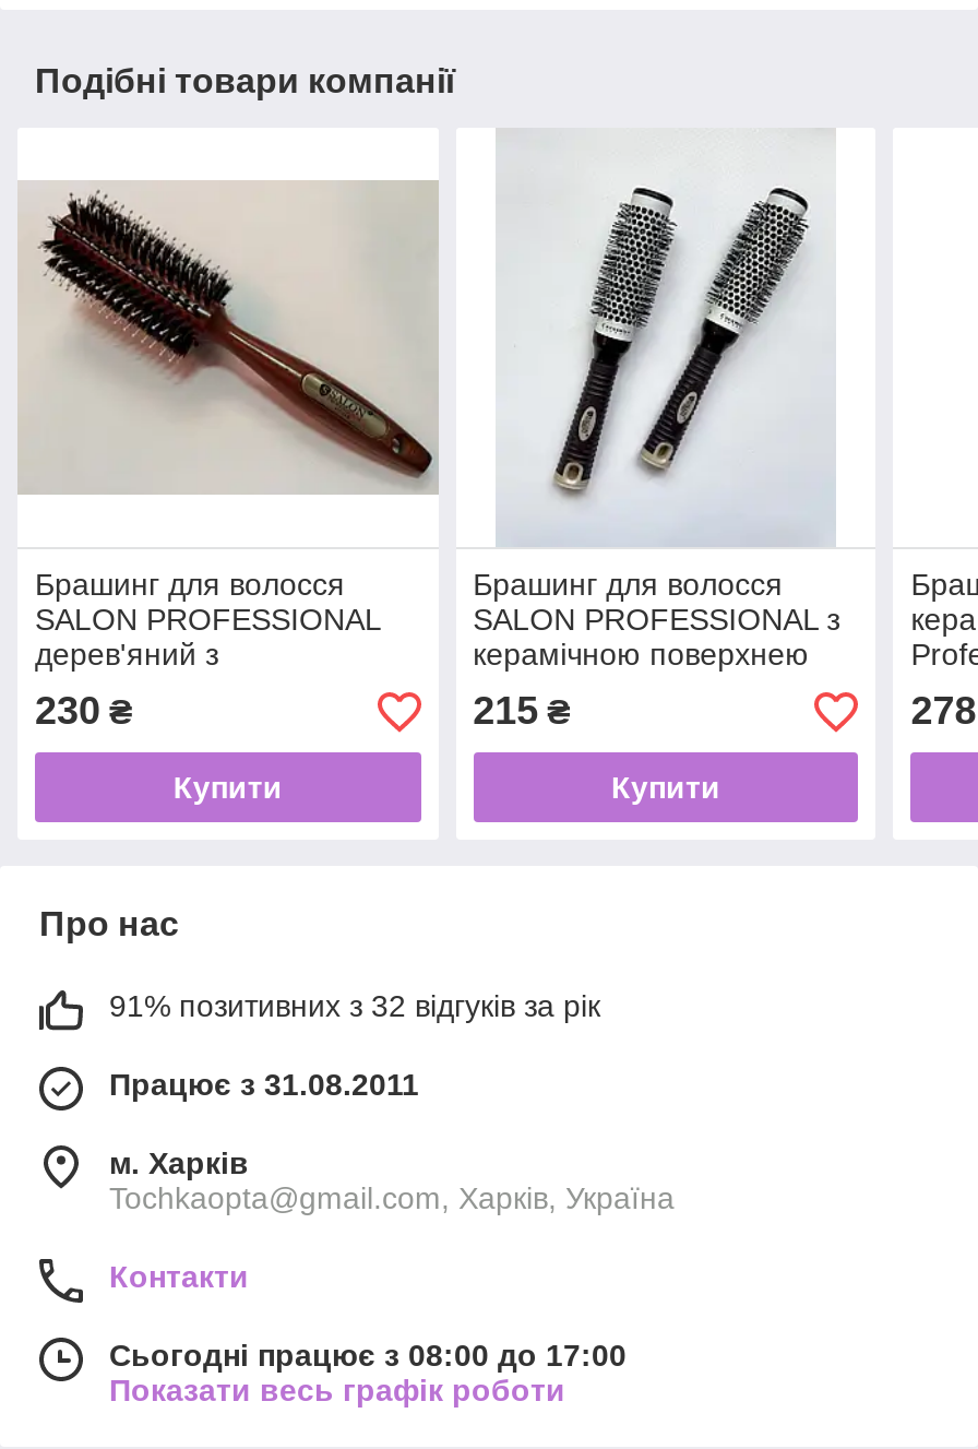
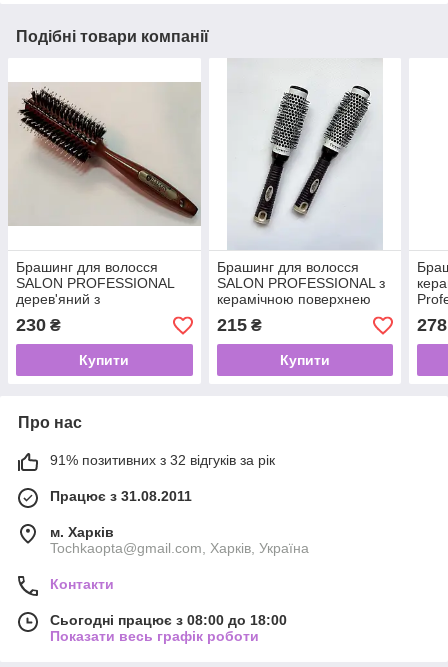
- Сьогодні працює з 08:00 до 17:00
+ Сьогодні працює з 08:00 до 18:00
